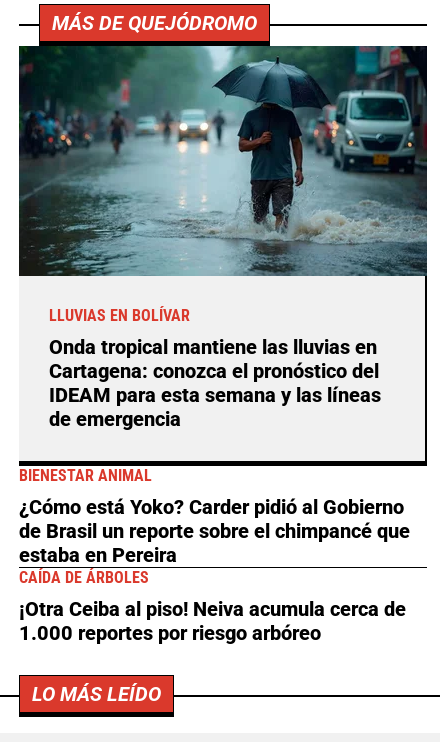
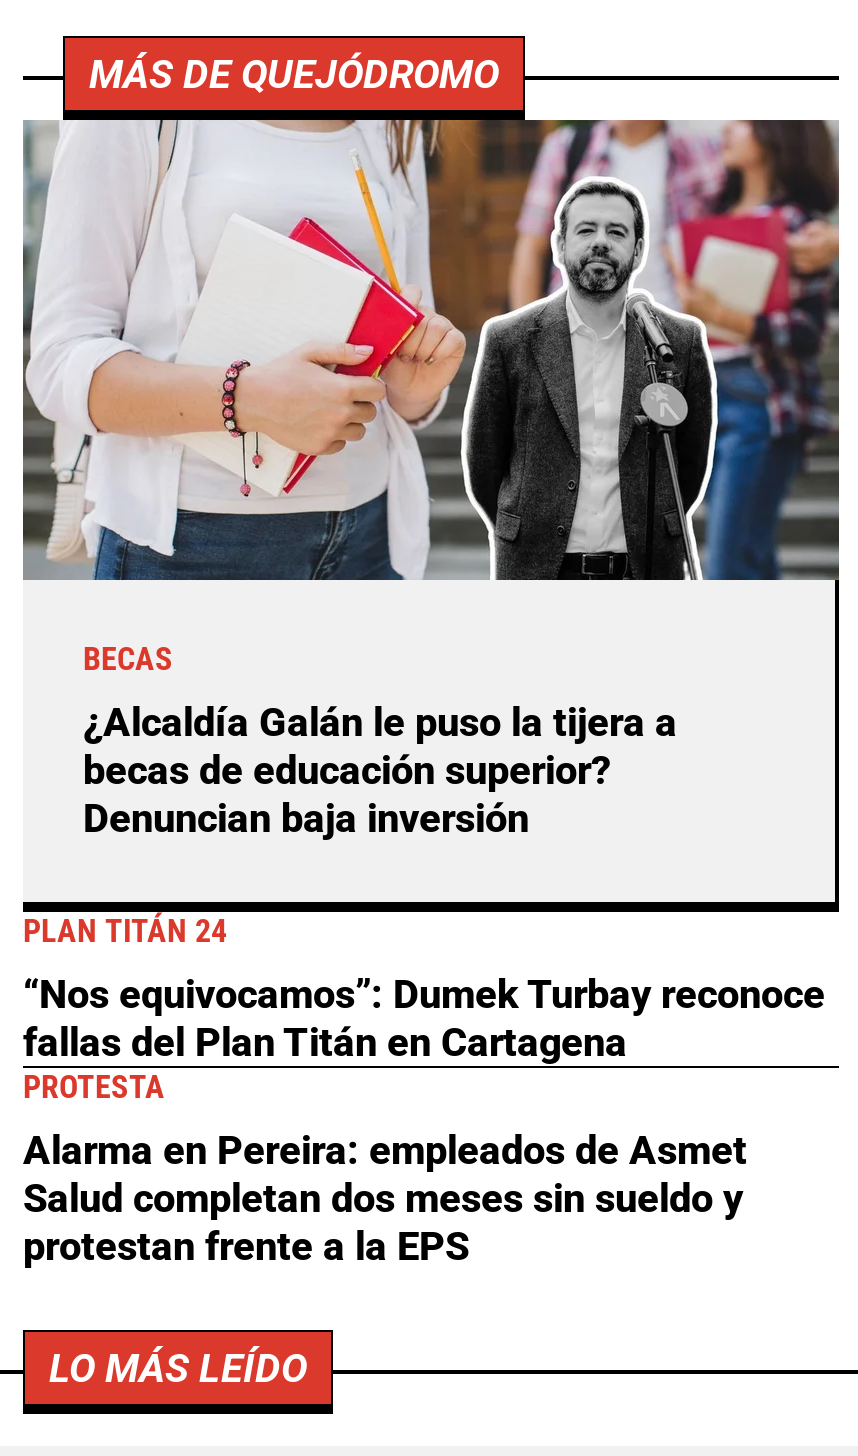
- [image]
- LLUVIAS EN BOLÍVAR
- Onda tropical mantiene las lluvias en
- Cartagena: conozca el pronóstico del
- IDEAM para esta semana y las líneas
- de emergencia
+ [image]
+ BECAS
+ ¿Alcaldía Galán le puso la tijera a
+ becas de educación superior?
+ Denuncian baja inversión

- BIENESTAR ANIMAL
- ¿Cómo está Yoko? Carder pidió al Gobierno
- de Brasil un reporte sobre el chimpancé que
- estaba en Pereira
- CAÍDA DE ÁRBOLES
- ¡Otra Ceiba al piso! Neiva acumula cerca de
- 1.000 reportes por riesgo arbóreo
+ PLAN TITÁN 24
+ “Nos equivocamos”: Dumek Turbay reconoce
+ fallas del Plan Titán en Cartagena
+ PROTESTA
+ Alarma en Pereira: empleados de Asmet
+ Salud completan dos meses sin sueldo y
+ protestan frente a la EPS
